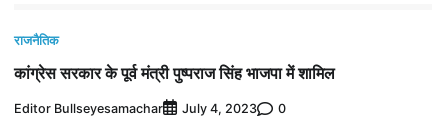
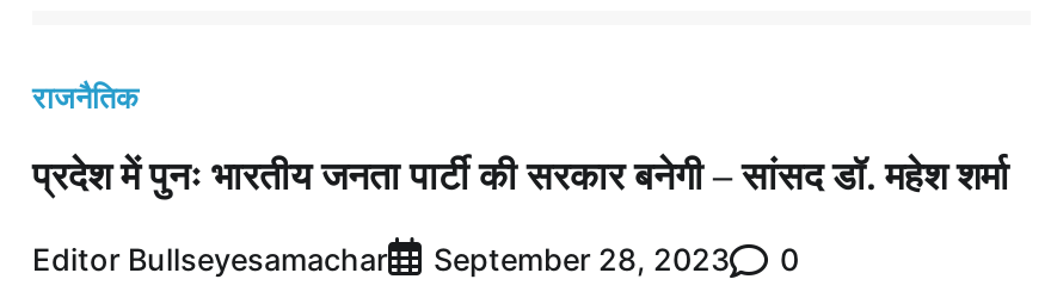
- कांग्रेस सरकार के पूर्व मंत्री पुष्पराज सिंह भाजपा में शामिल
+ प्रदेश में पुनः भारतीय जनता पार्टी की सरकार बनेगी – सांसद डॉ. महेश शर्मा

- Editor Bullseyesamachar July 4, 2023 0
+ Editor Bullseyesamachar September 28, 2023 0
